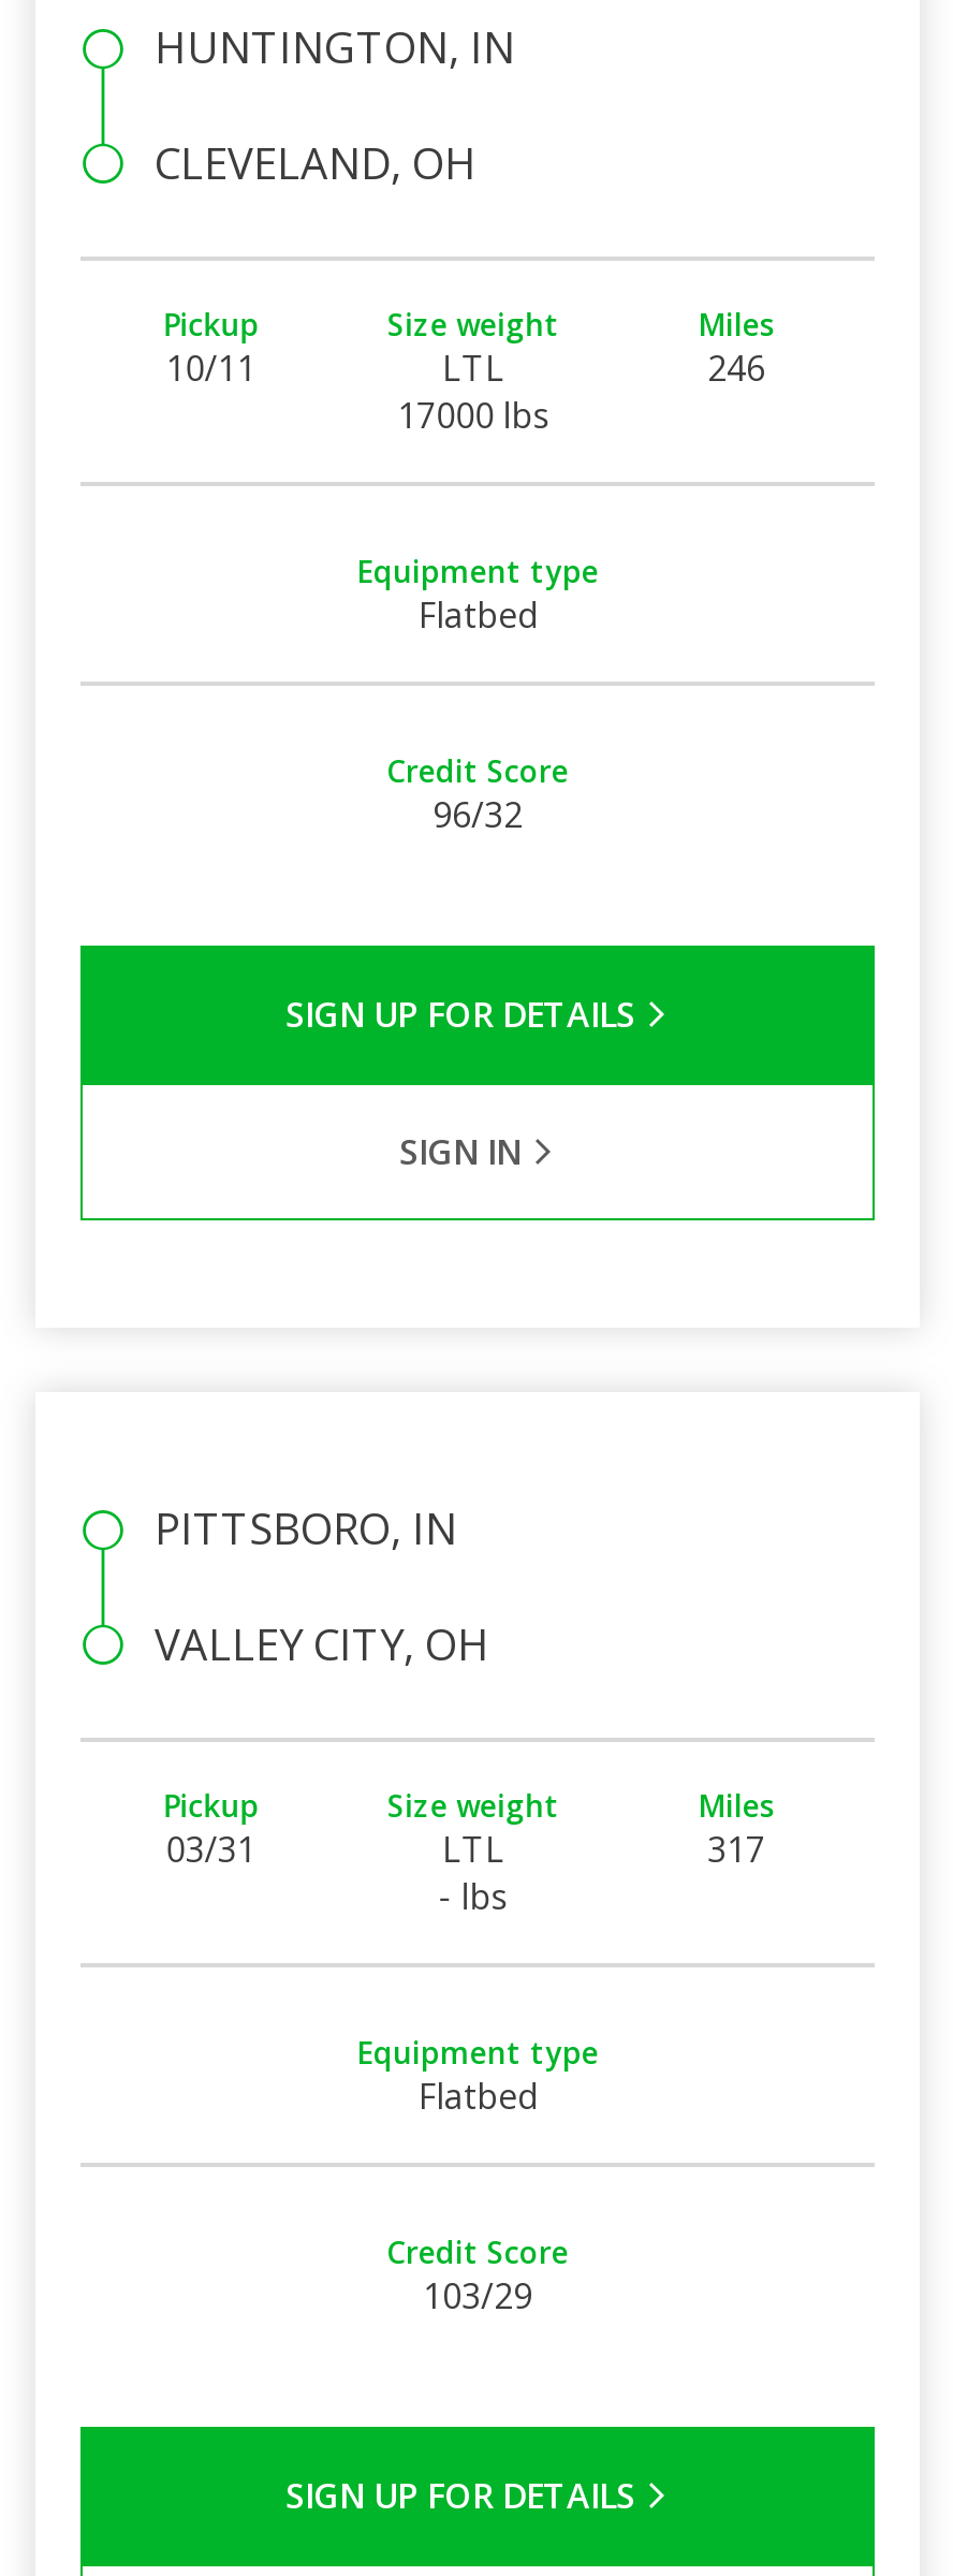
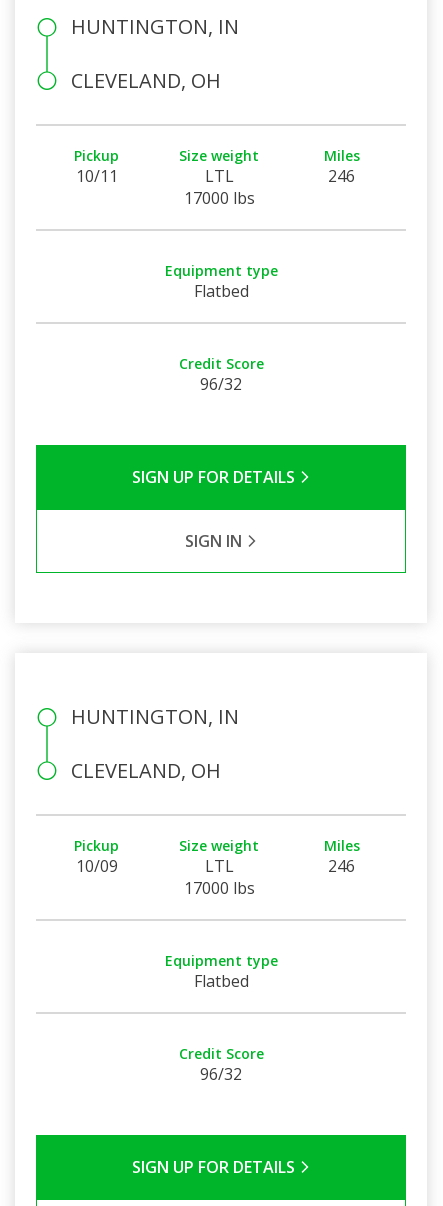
- PITTSBORO, IN
+ HUNTINGTON, IN

- VALLEY CITY, OH
+ CLEVELAND, OH

- 03/31
+ 10/09

- 317
+ 246

- - lbs
+ 17000 lbs

- 103/29
+ 96/32
